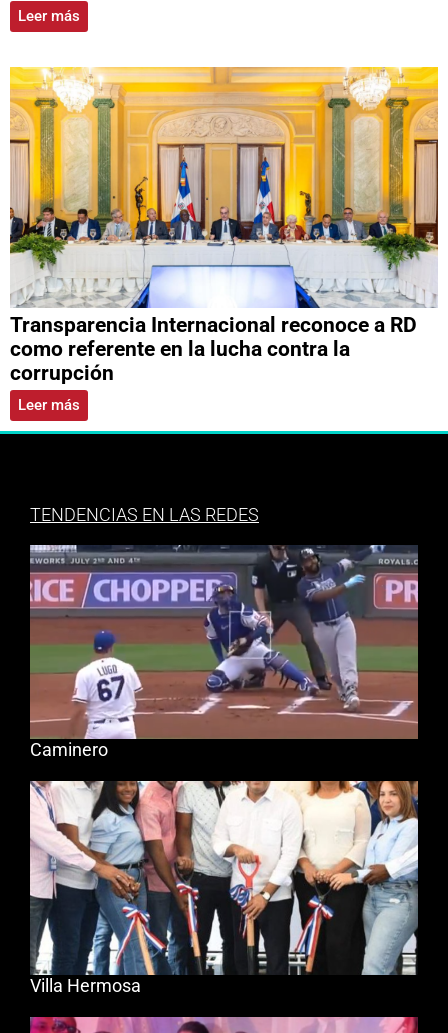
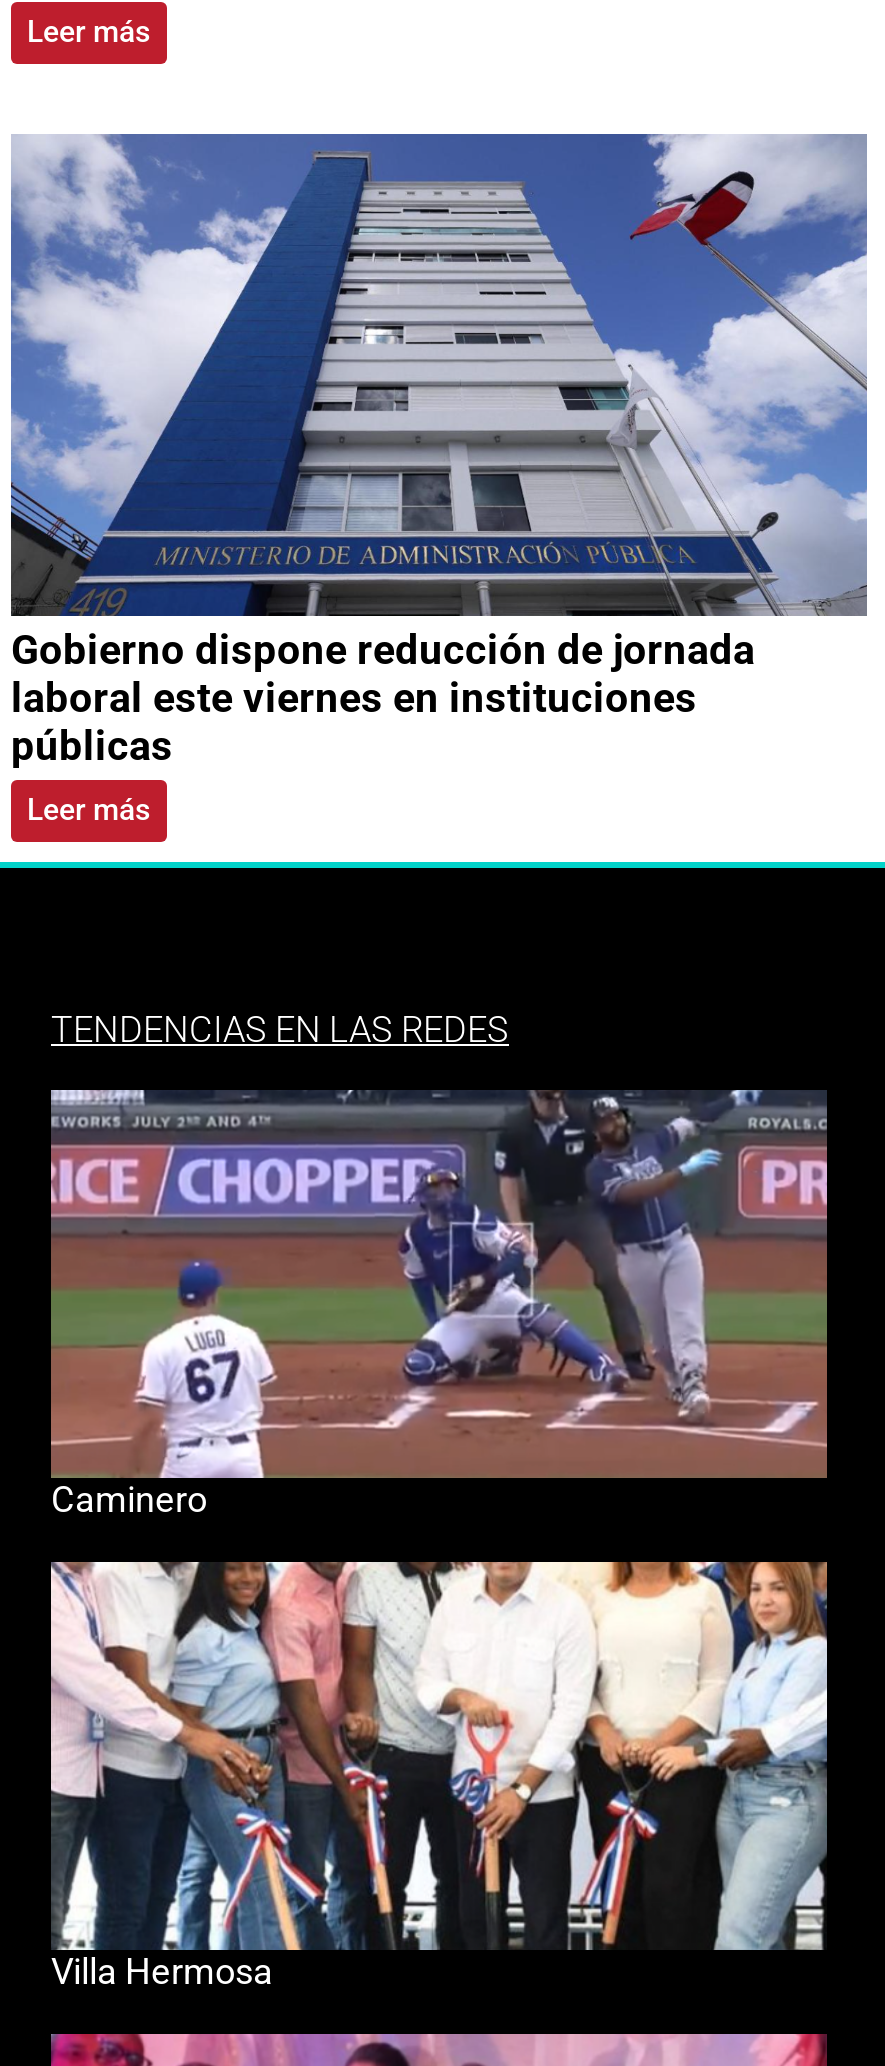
- [image]
- Transparencia Internacional reconoce a RD
- como referente en la lucha contra la
- corrupción
+ [image]
+ Gobierno dispone reducción de jornada
+ laboral este viernes en instituciones
+ públicas
